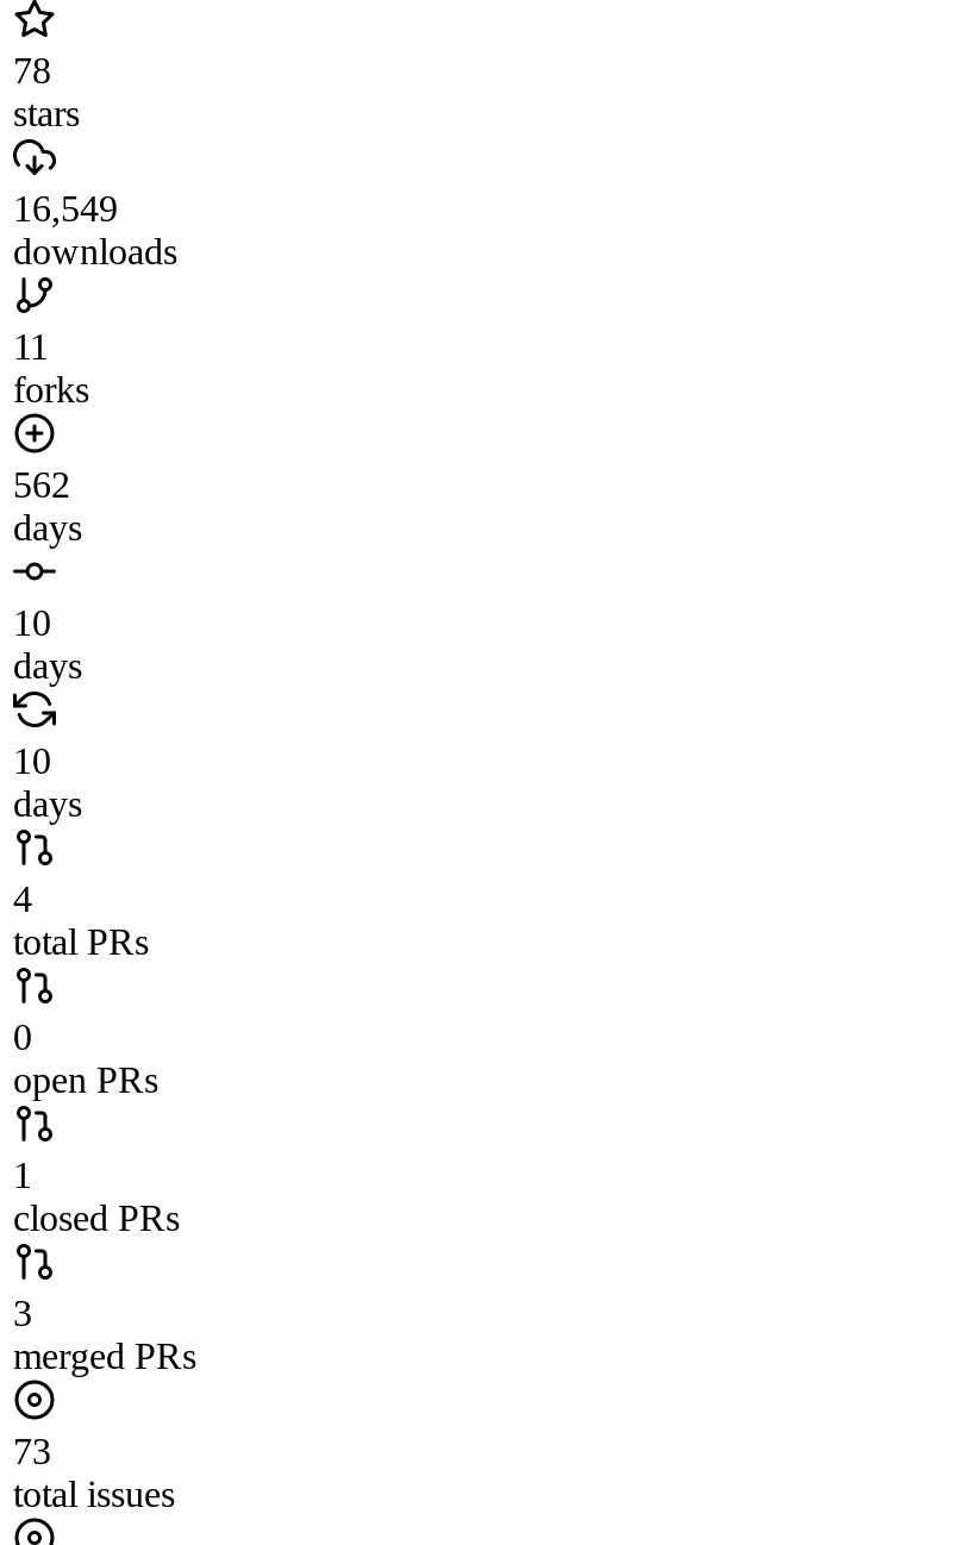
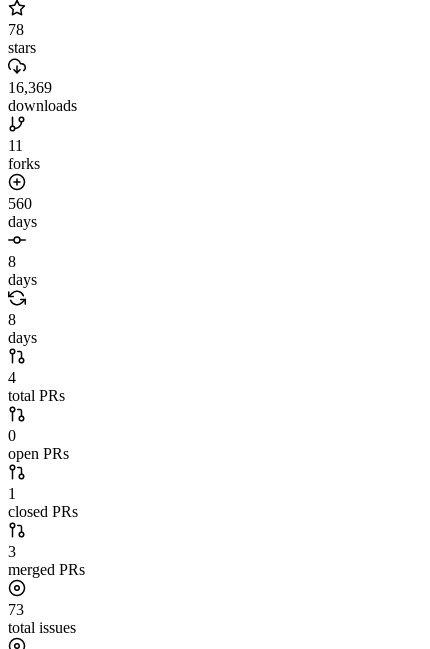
- 16,549
+ 16,369

- 562
+ 560

- 10
+ 8

- 10
+ 8
